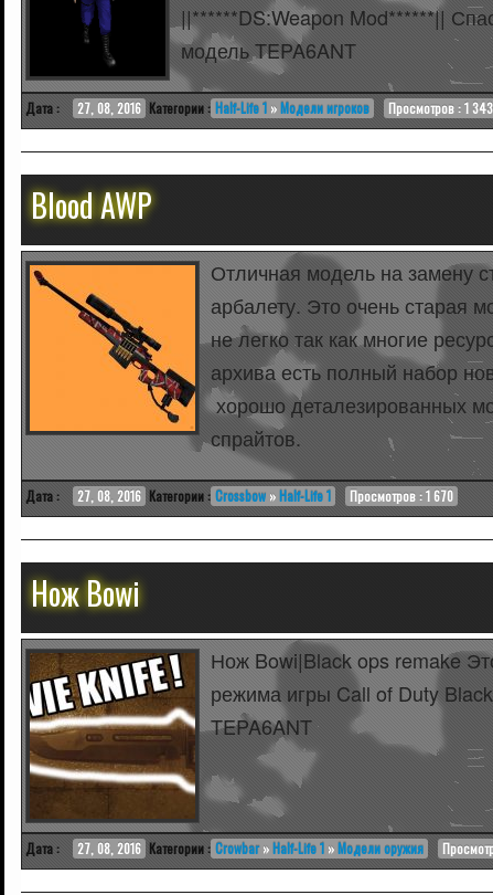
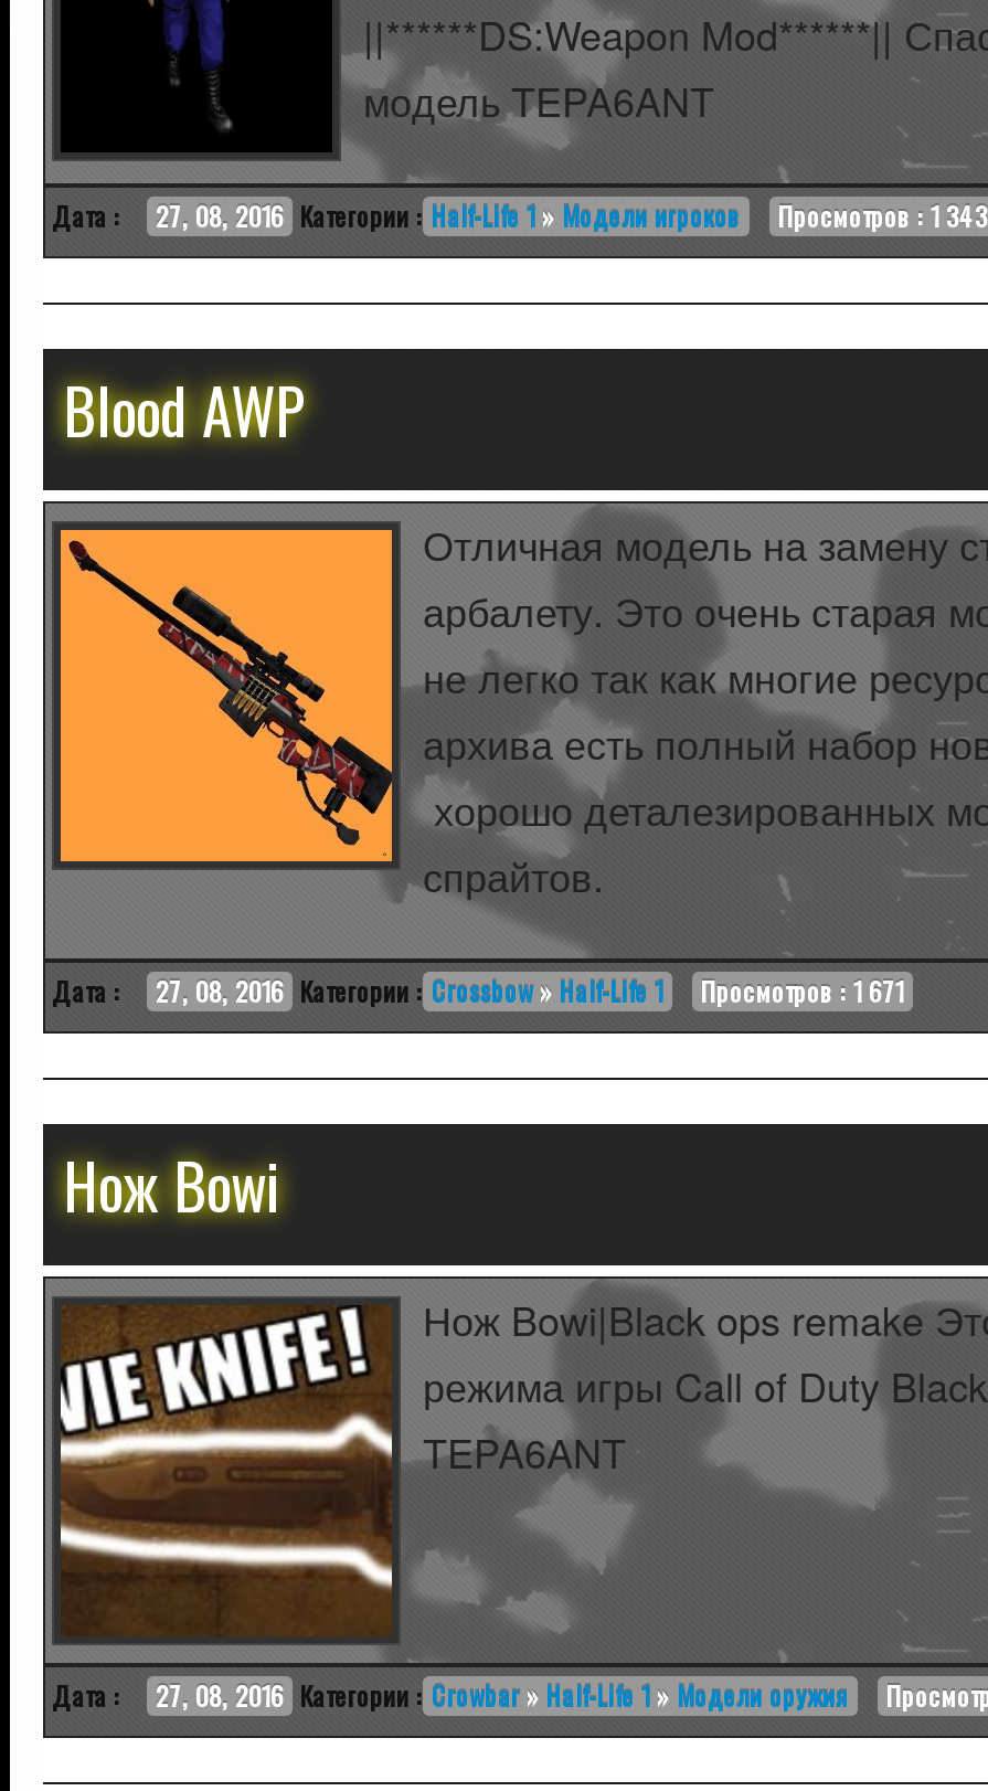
- Просмотров : 1 670
+ Просмотров : 1 671
